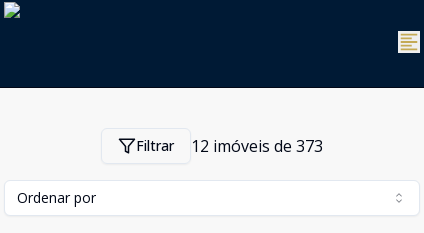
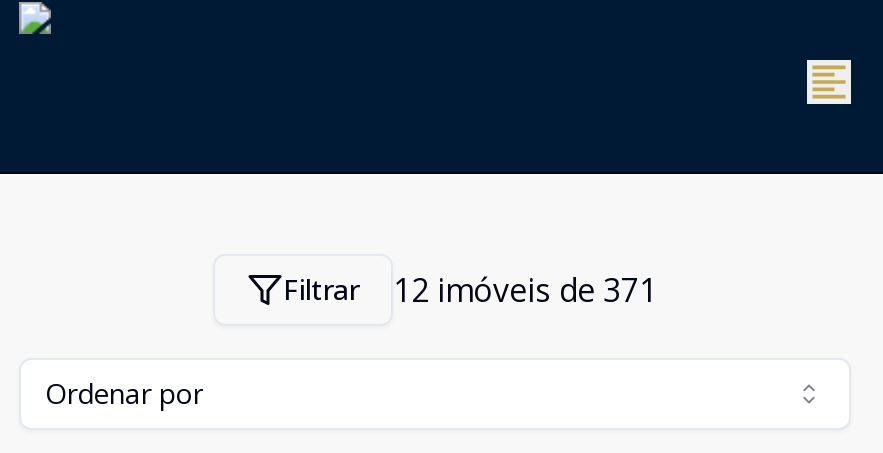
- Filtrar 12 imóveis de 373
+ Filtrar 12 imóveis de 371
